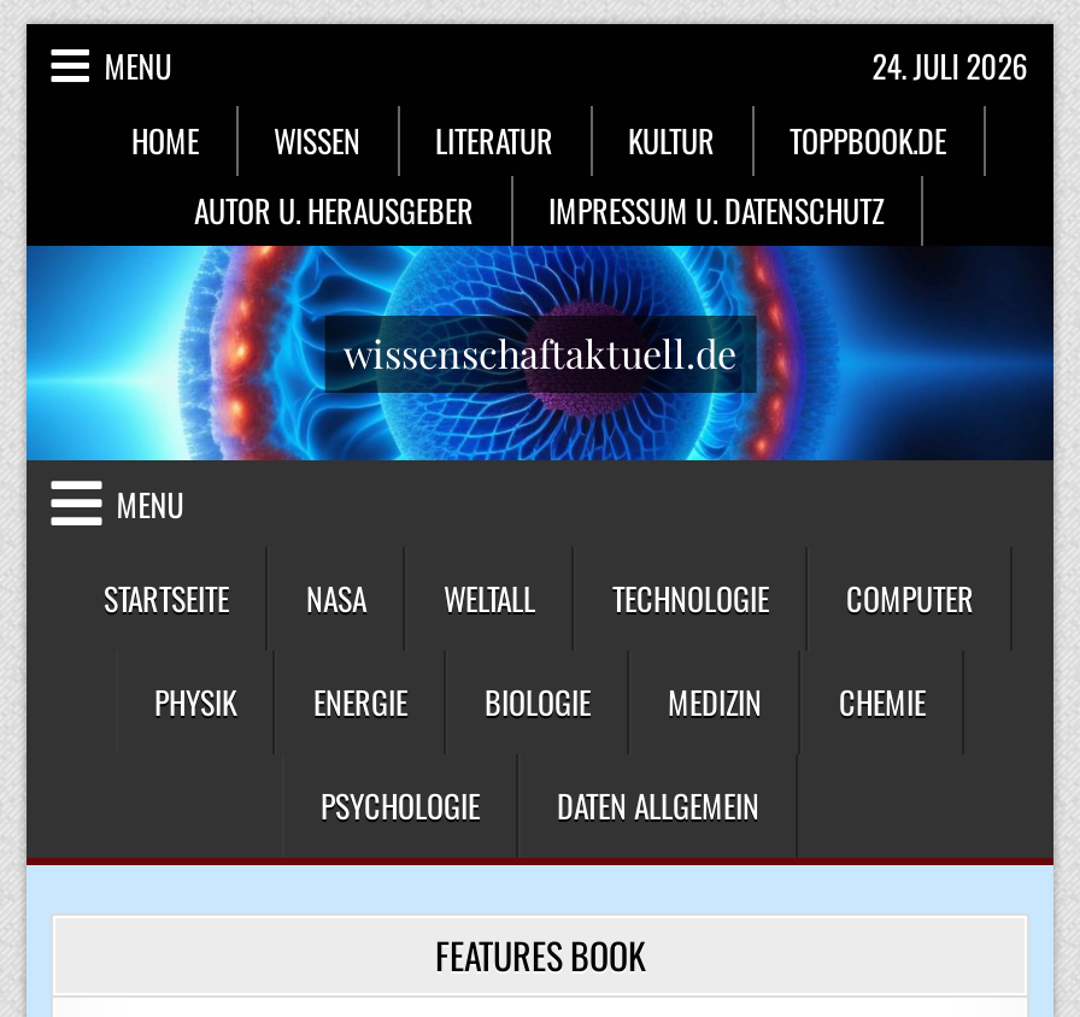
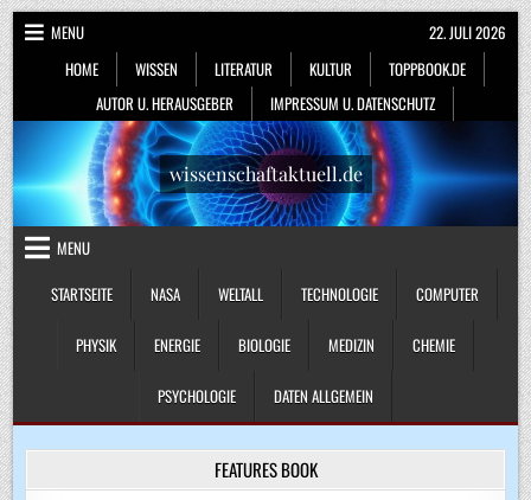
- 24. JULI 2026
+ 22. JULI 2026
